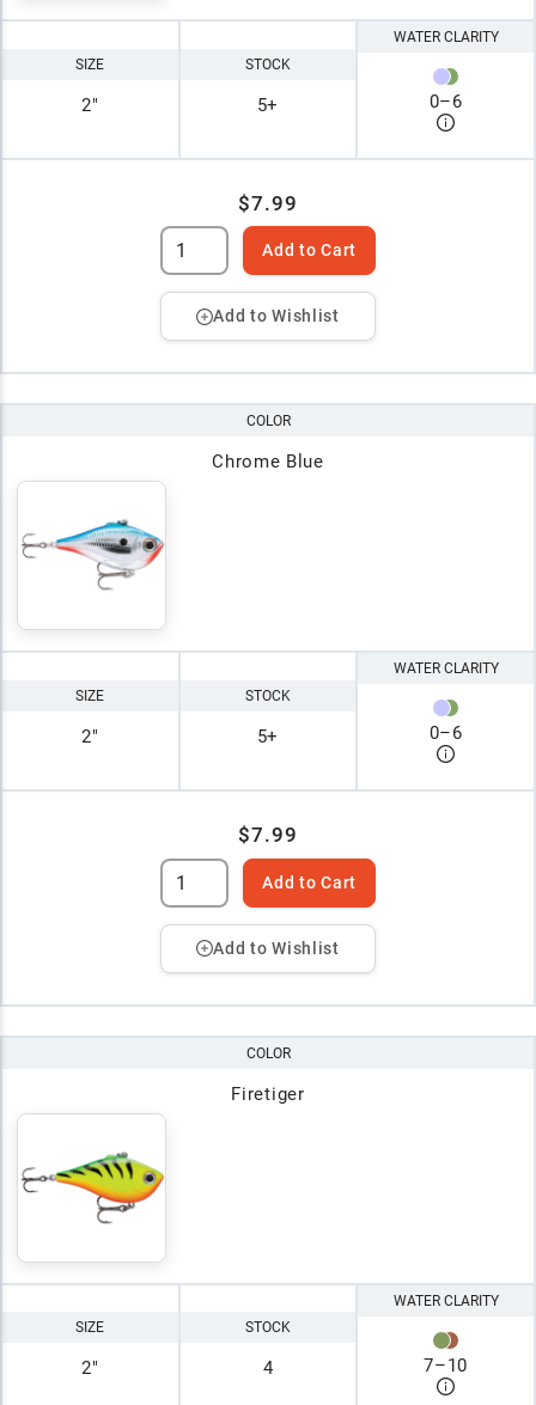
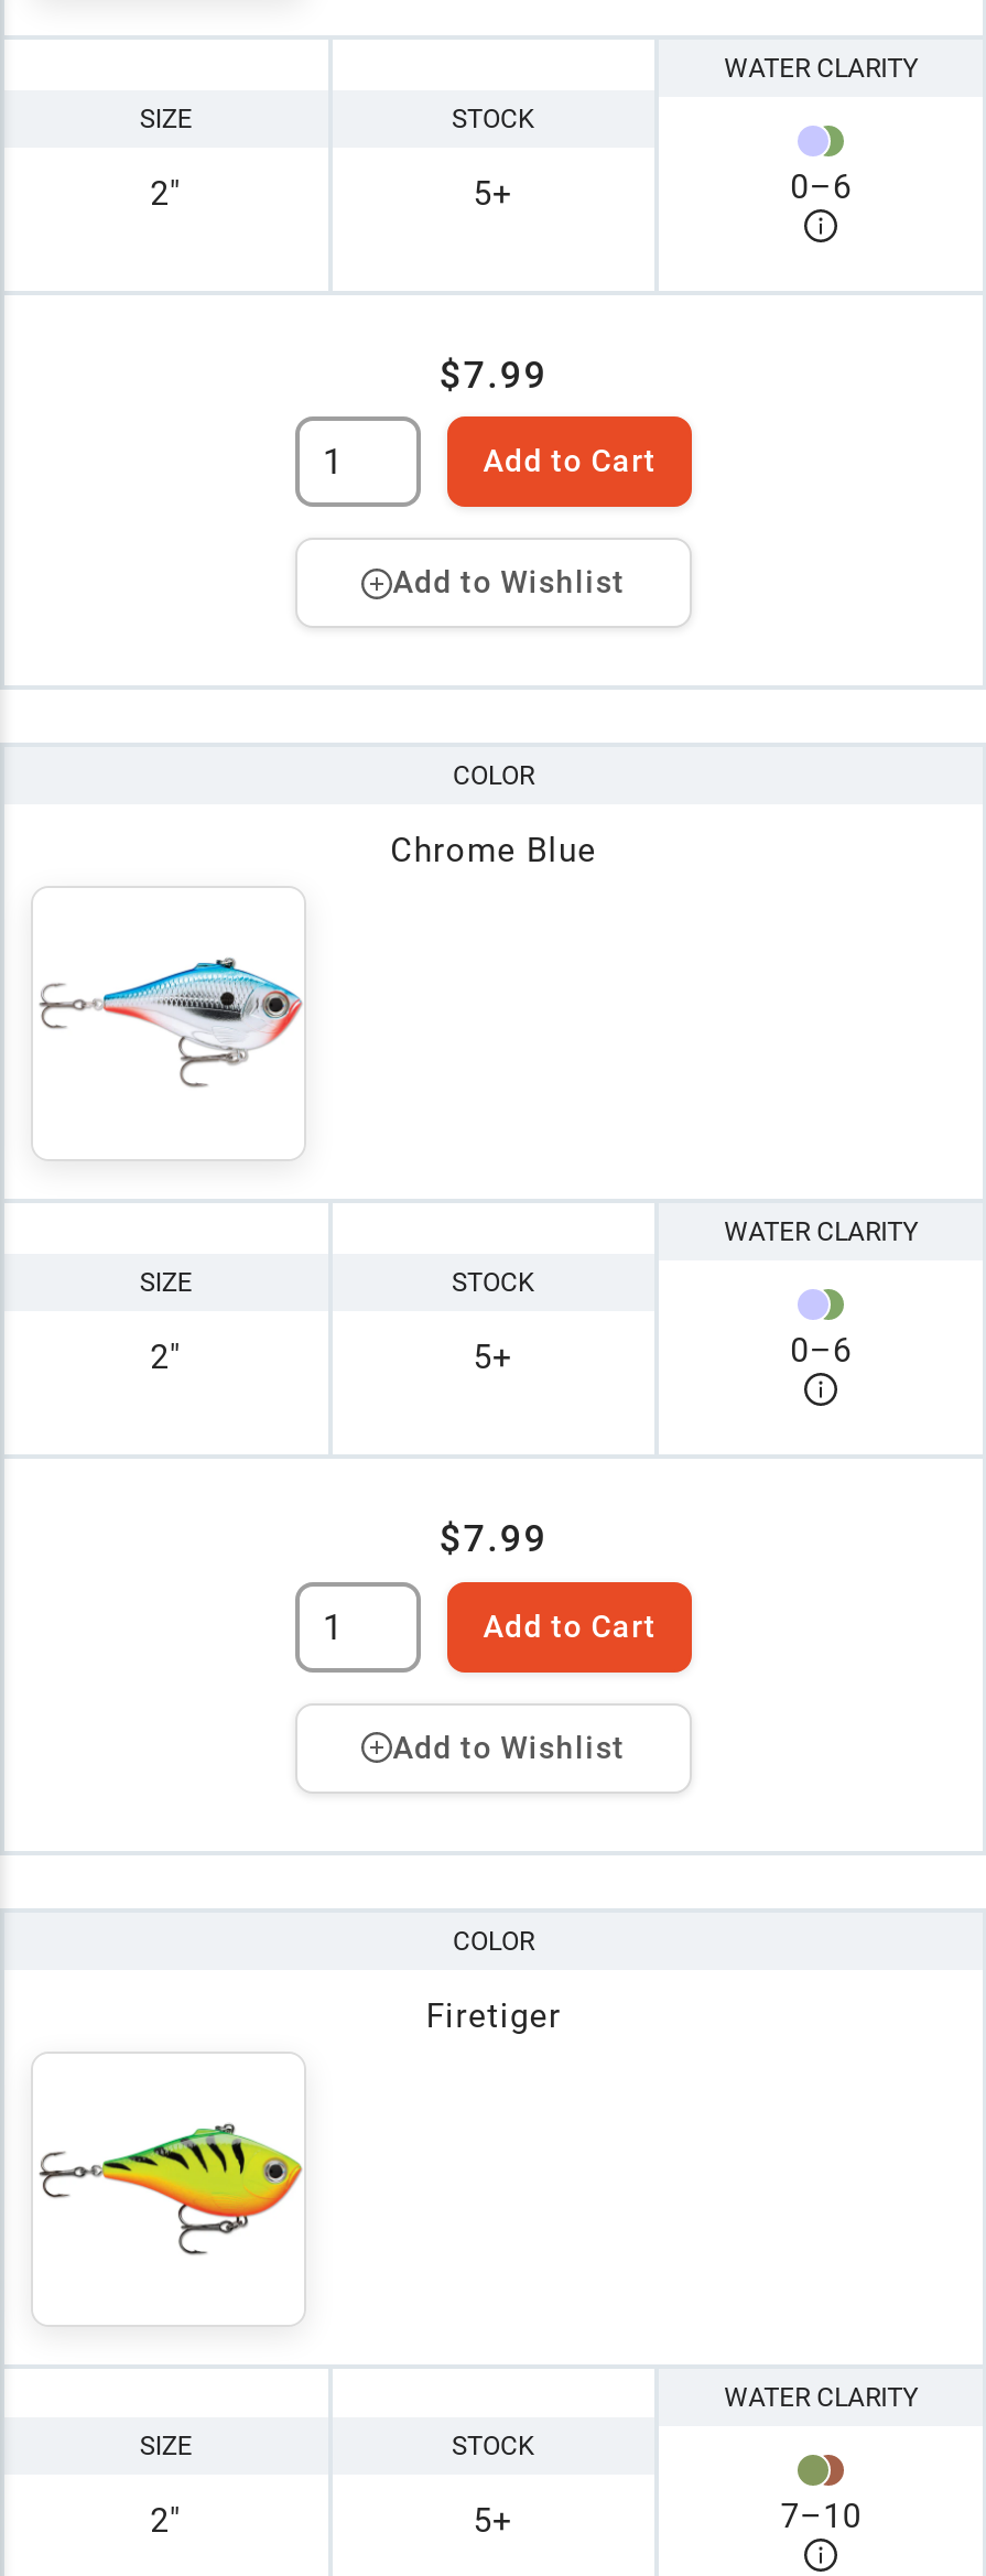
- 4
+ 5+
